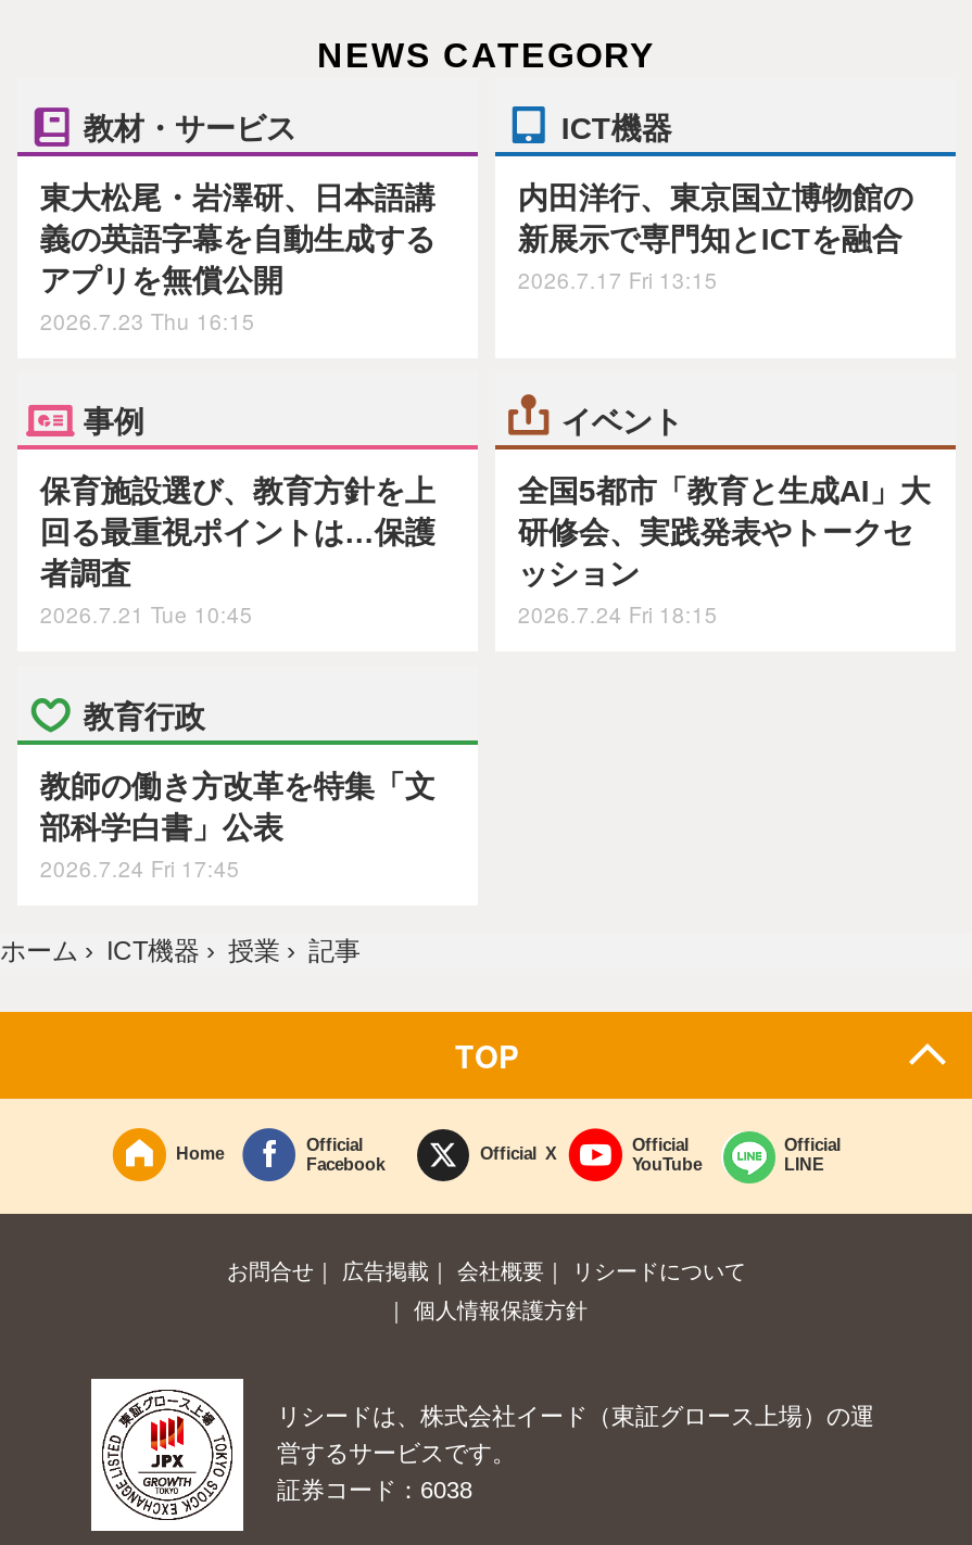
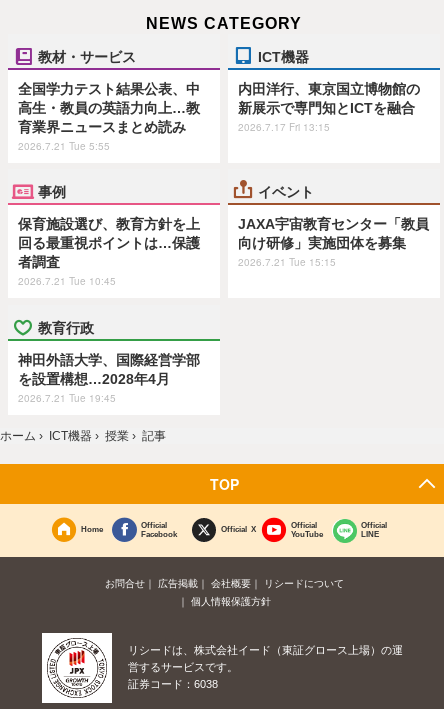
- 東大松尾・岩澤研、日本語講
- 義の英語字幕を自動生成する
- アプリを無償公開
- 2026.7.23 Thu 16:15
+ 全国学力テスト結果公表、中
+ 高生・教員の英語力向上…教
+ 育業界ニュースまとめ読み
+ 2026.7.21 Tue 5:55

- 全国5都市「教育と生成AI」大
- 研修会、実践発表やトークセ
- ッション
- 2026.7.24 Fri 18:15
+ JAXA宇宙教育センター「教員
+ 向け研修」実施団体を募集
+ 2026.7.21 Tue 15:15

- 教師の働き方改革を特集「文
- 部科学白書」公表
- 2026.7.24 Fri 17:45
+ 神田外語大学、国際経営学部
+ を設置構想…2028年4月
+ 2026.7.21 Tue 19:45
